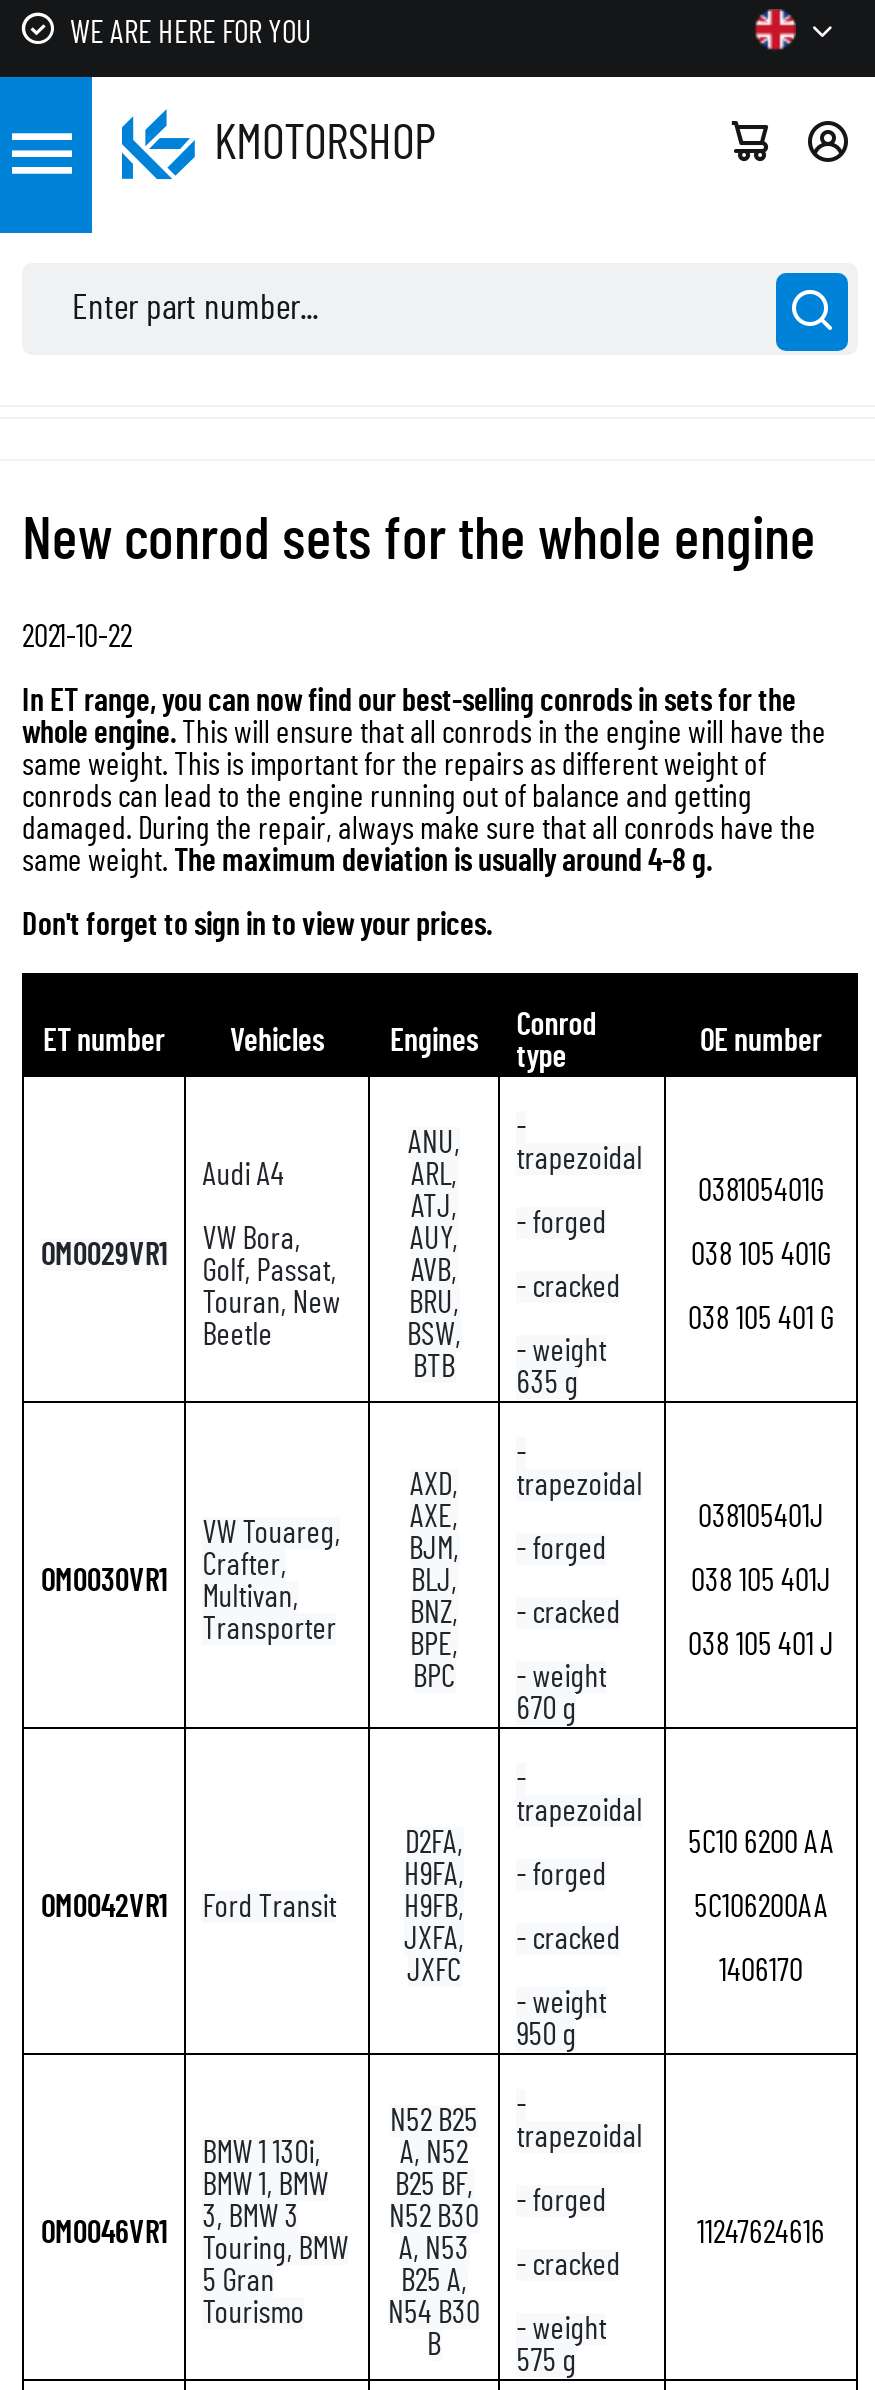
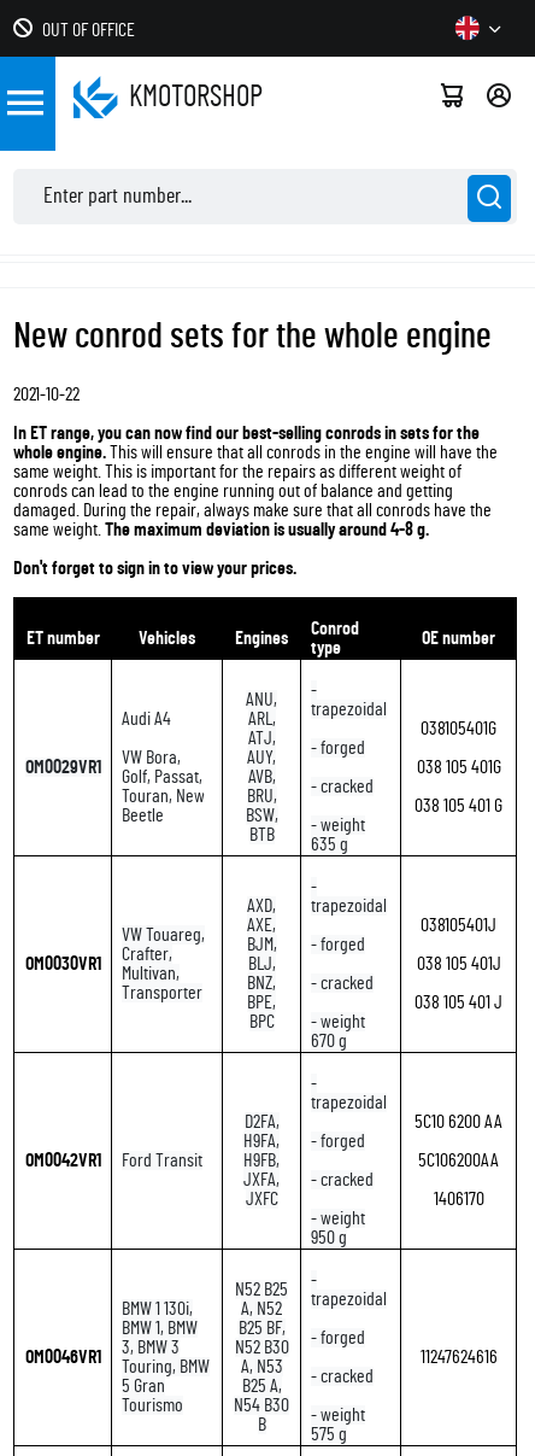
- WE ARE HERE FOR YOU
+ OUT OF OFFICE
